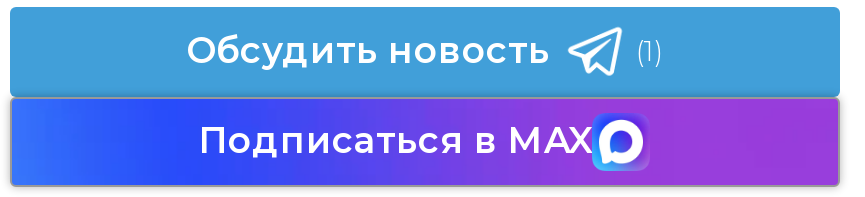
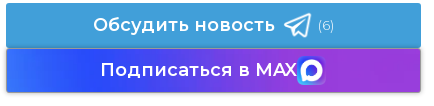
- (1)
+ (6)
